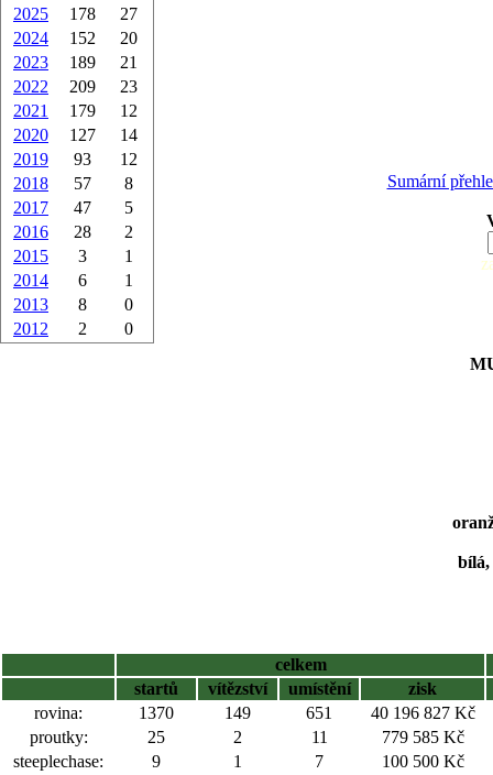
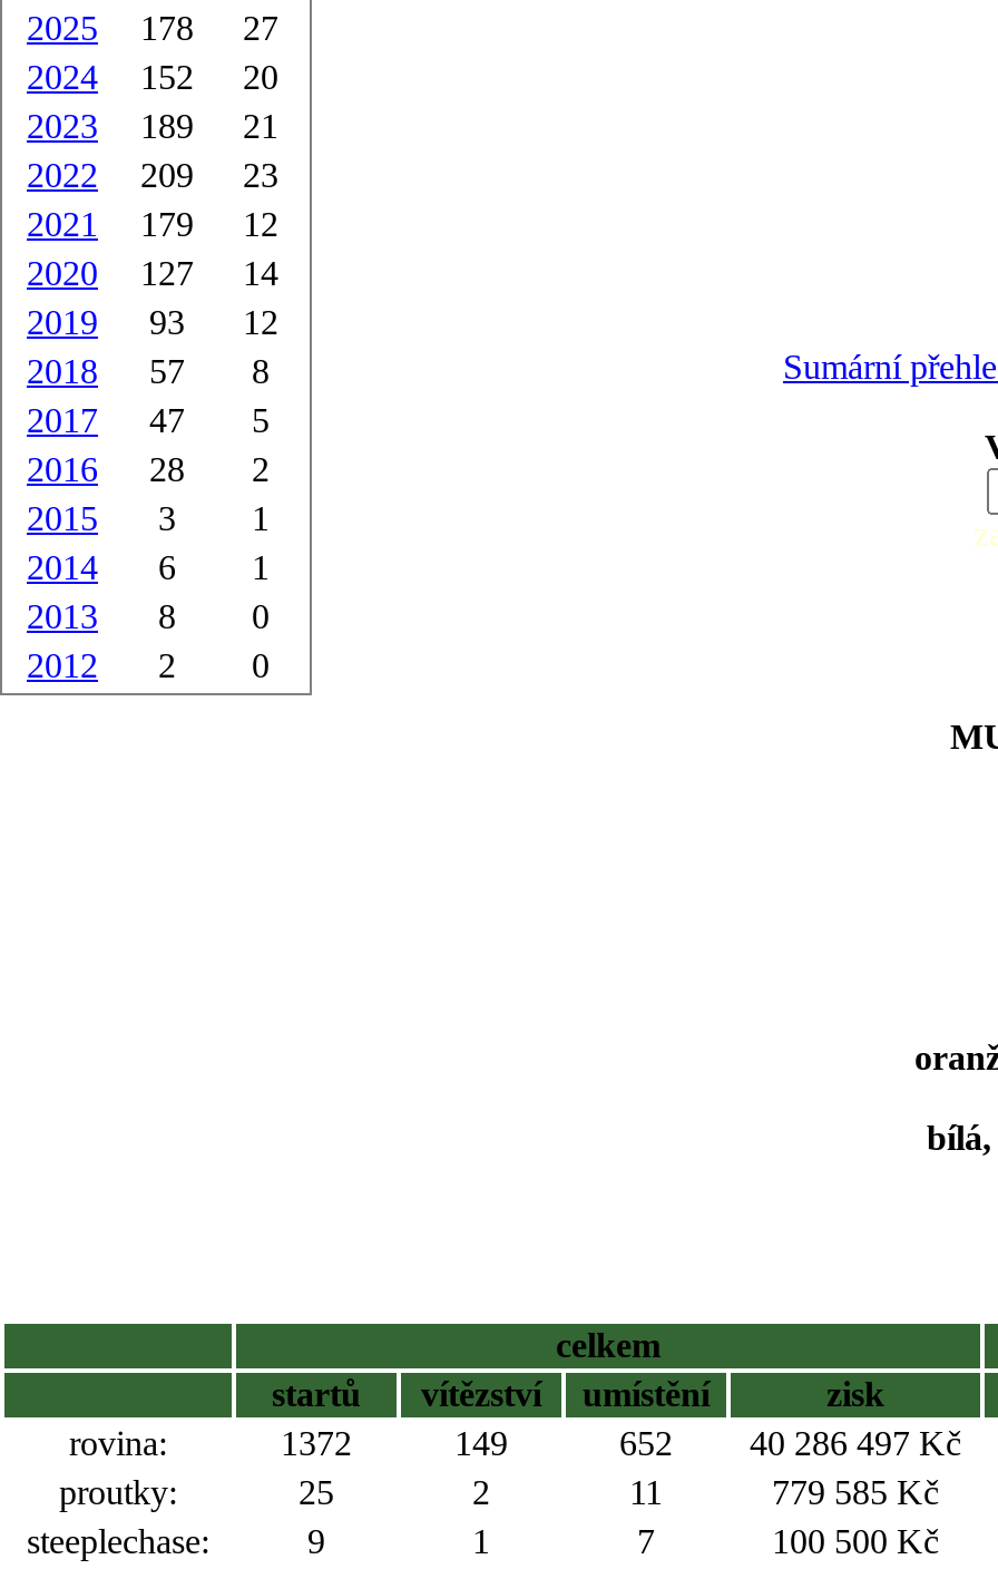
- 1370
+ 1372

- 651
+ 652

- 40 196 827 Kč
+ 40 286 497 Kč
